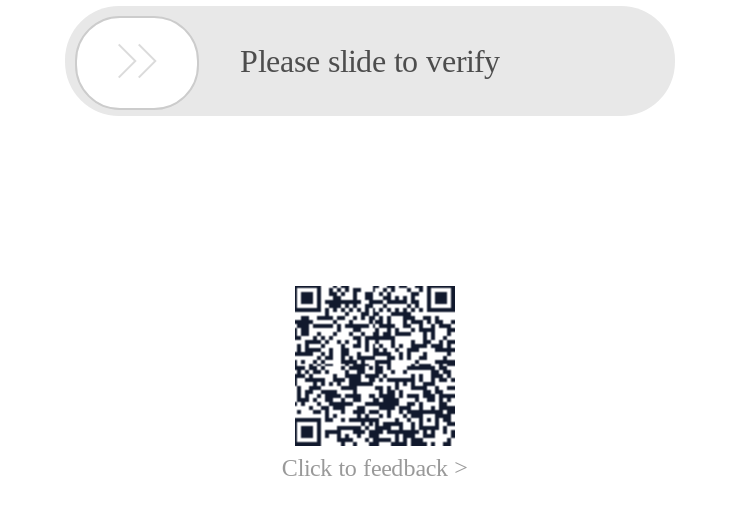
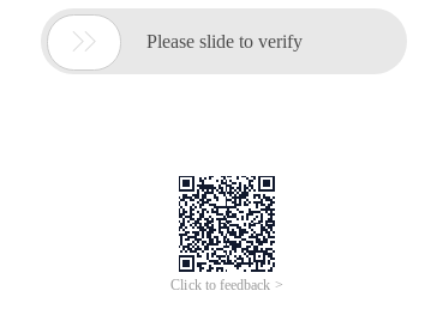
- [image]
+ [image]
